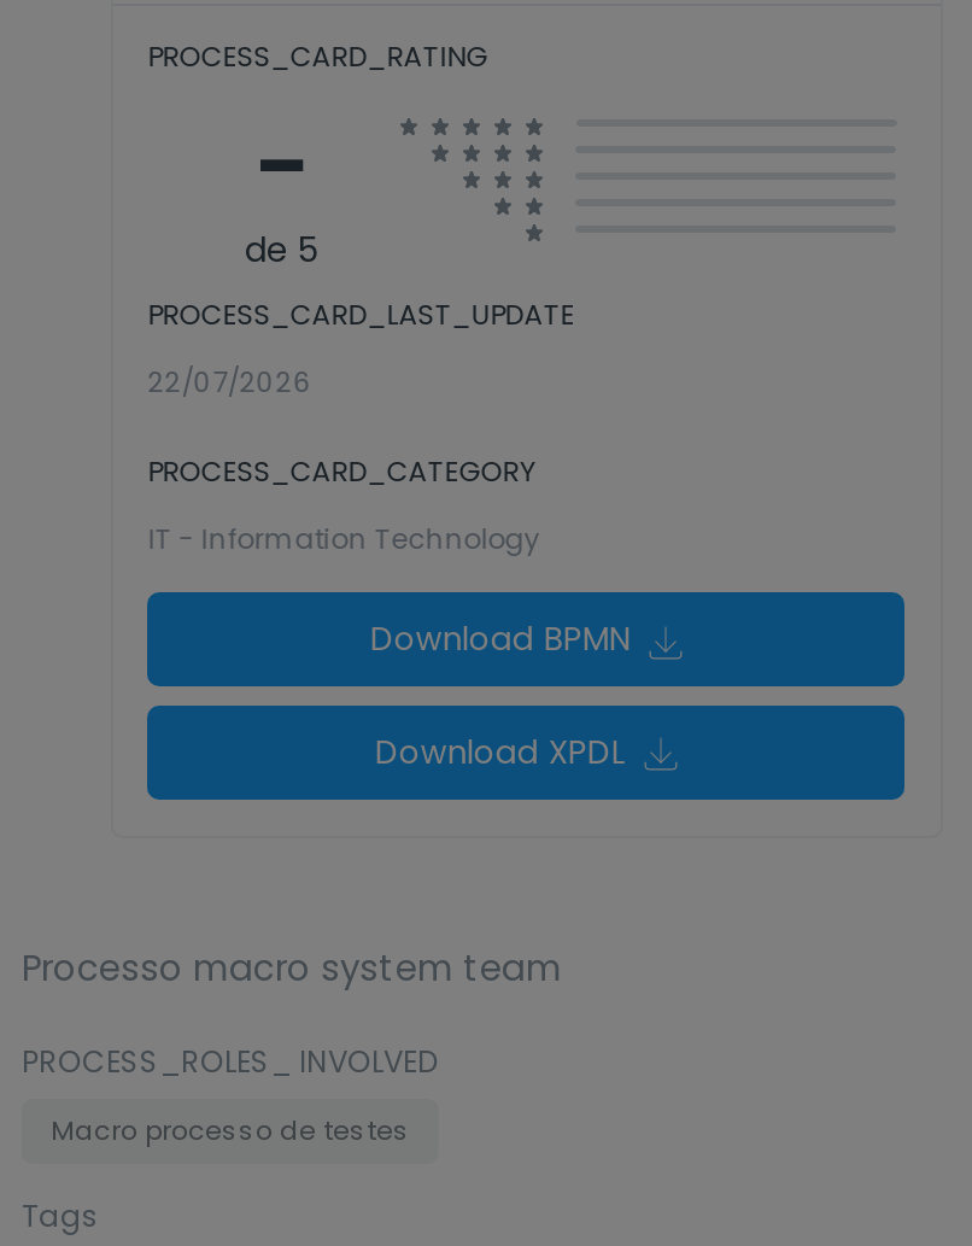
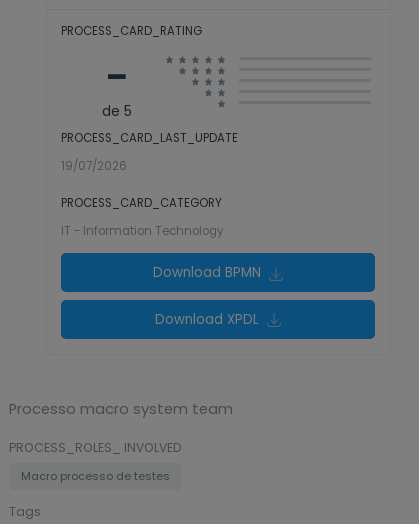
- 22/07/2026
+ 19/07/2026
